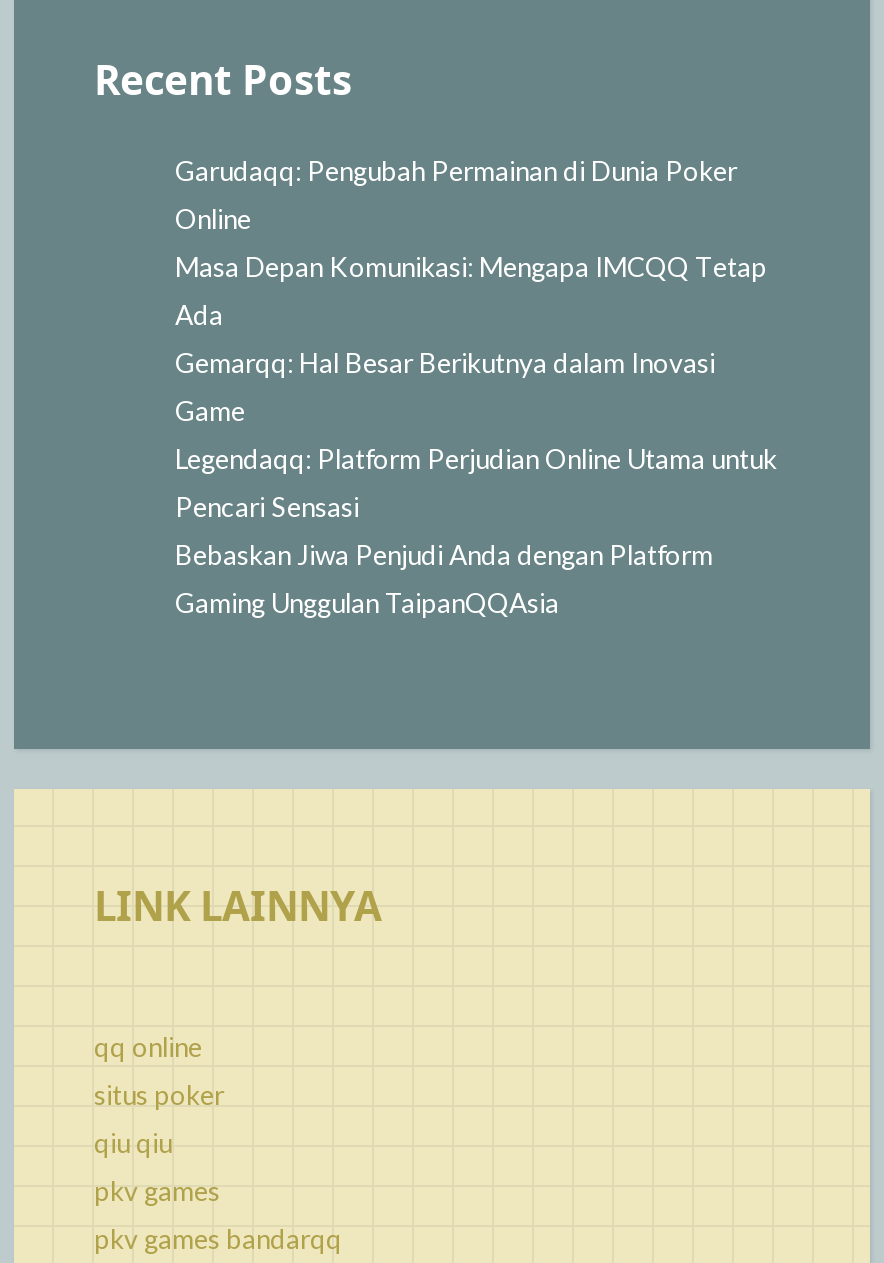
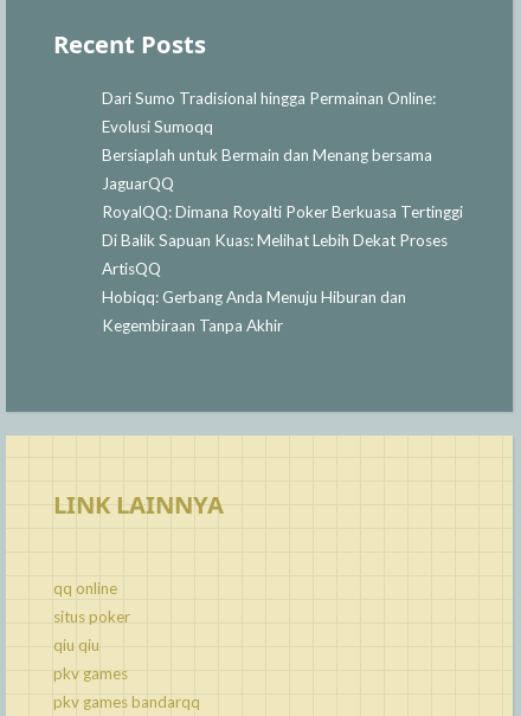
- Garudaqq: Pengubah Permainan di Dunia Poker
- Online
- Masa Depan Komunikasi: Mengapa IMCQQ Tetap
- Ada
- Gemarqq: Hal Besar Berikutnya dalam Inovasi
- Game
- Legendaqq: Platform Perjudian Online Utama untuk
- Pencari Sensasi
- Bebaskan Jiwa Penjudi Anda dengan Platform
- Gaming Unggulan TaipanQQAsia
+ Dari Sumo Tradisional hingga Permainan Online:
+ Evolusi Sumoqq
+ Bersiaplah untuk Bermain dan Menang bersama
+ JaguarQQ
+ RoyalQQ: Dimana Royalti Poker Berkuasa Tertinggi
+ Di Balik Sapuan Kuas: Melihat Lebih Dekat Proses
+ ArtisQQ
+ Hobiqq: Gerbang Anda Menuju Hiburan dan
+ Kegembiraan Tanpa Akhir
